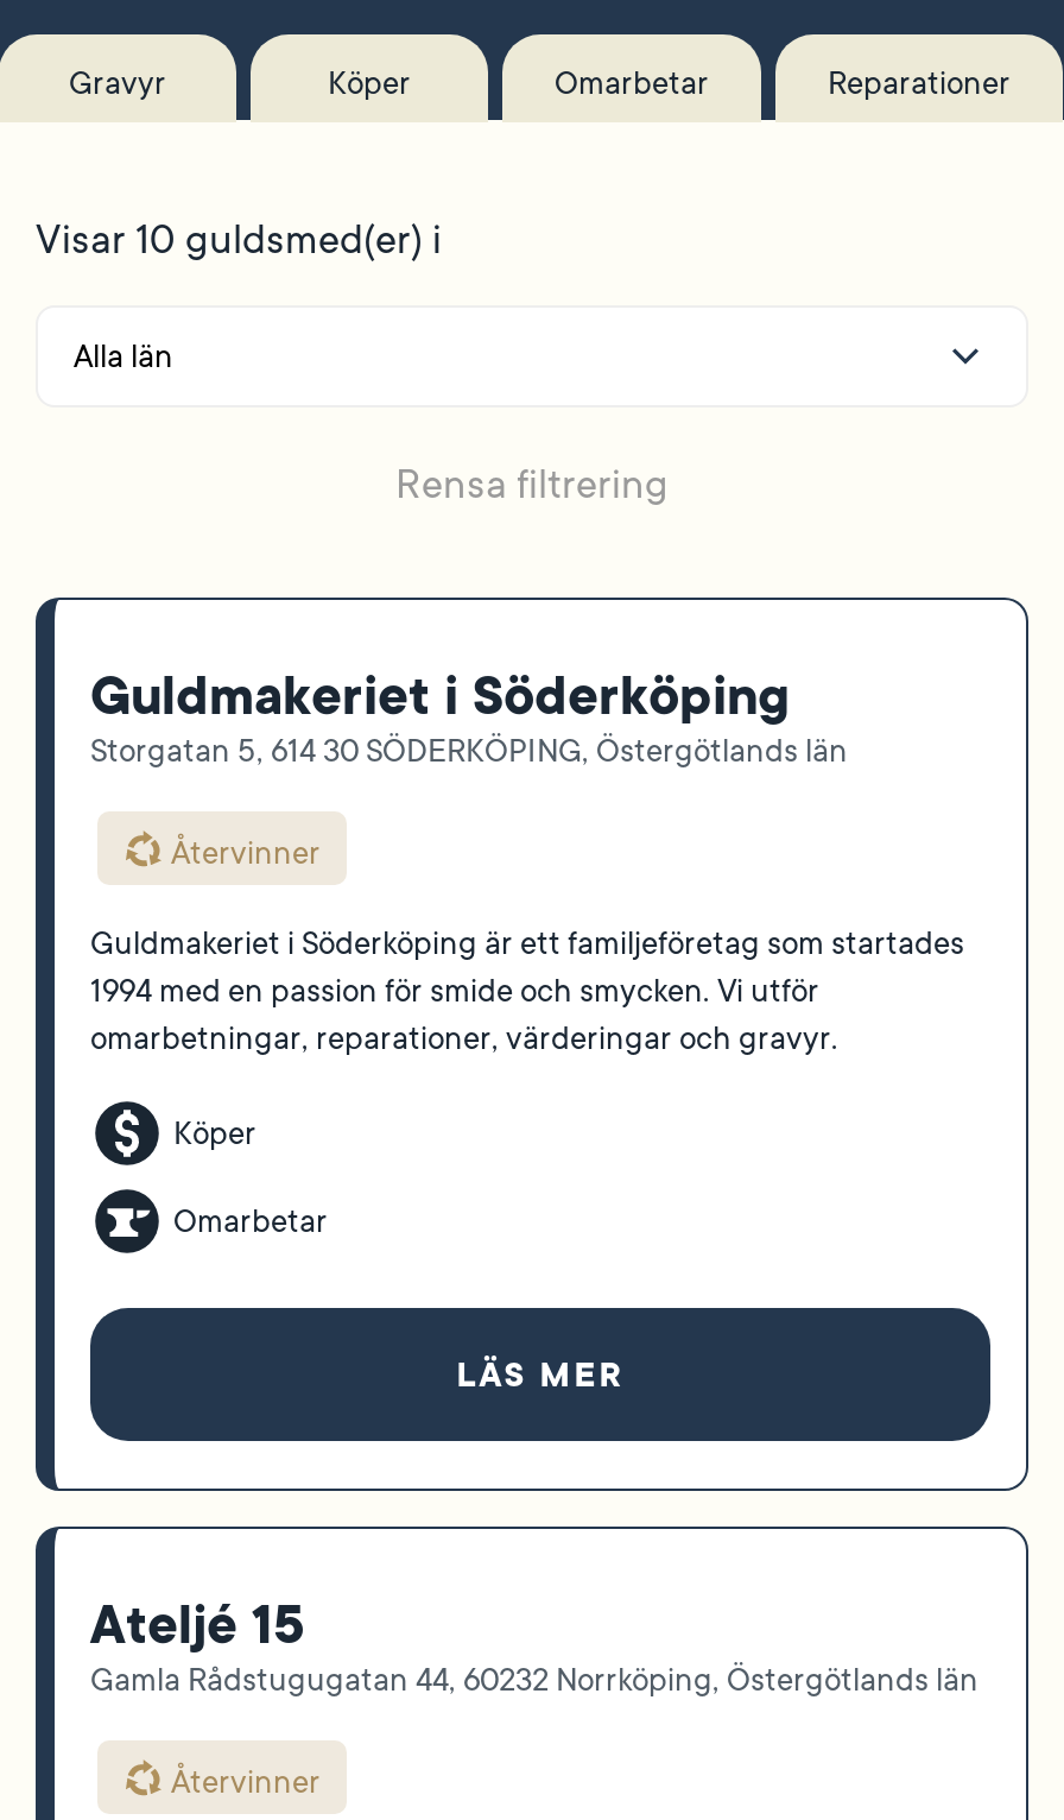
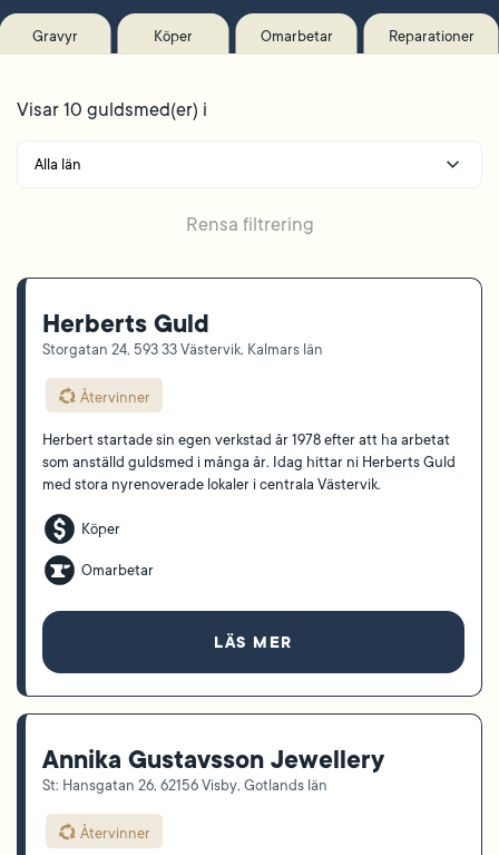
- Guldmakeriet i Söderköping
- Storgatan 5, 614 30 SÖDERKÖPING, Östergötlands län
+ Herberts Guld
+ Storgatan 24, 593 33 Västervik, Kalmars län

- Guldmakeriet i Söderköping är ett familjeföretag som startades
- 1994 med en passion för smide och smycken. Vi utför
- omarbetningar, reparationer, värderingar och gravyr.
+ Herbert startade sin egen verkstad år 1978 efter att ha arbetat
+ som anställd guldsmed i många år. Idag hittar ni Herberts Guld
+ med stora nyrenoverade lokaler i centrala Västervik.

- Ateljé 15
- Gamla Rådstugugatan 44, 60232 Norrköping, Östergötlands län
+ Annika Gustavsson Jewellery
+ St: Hansgatan 26, 62156 Visby, Gotlands län
